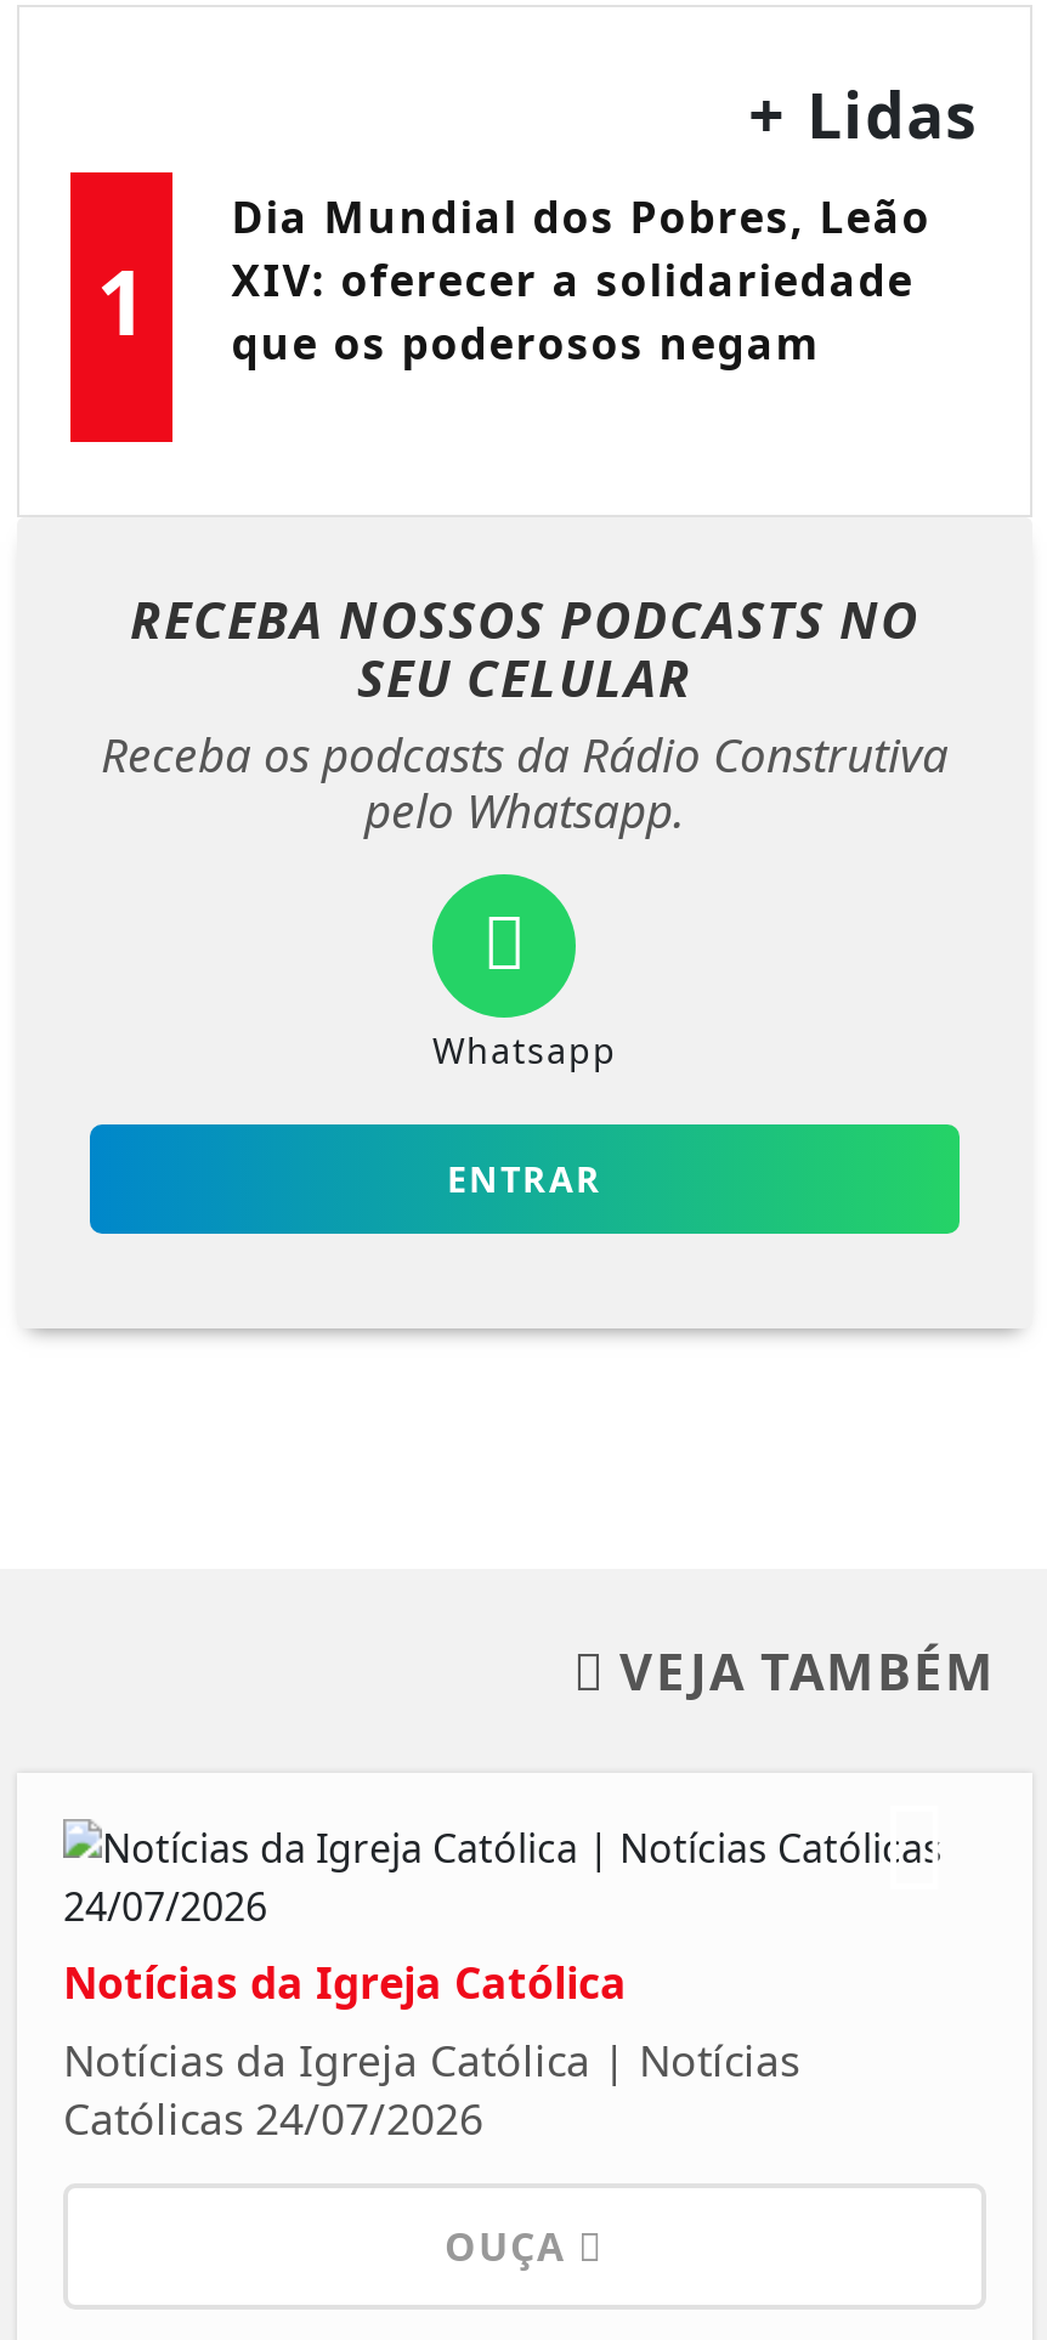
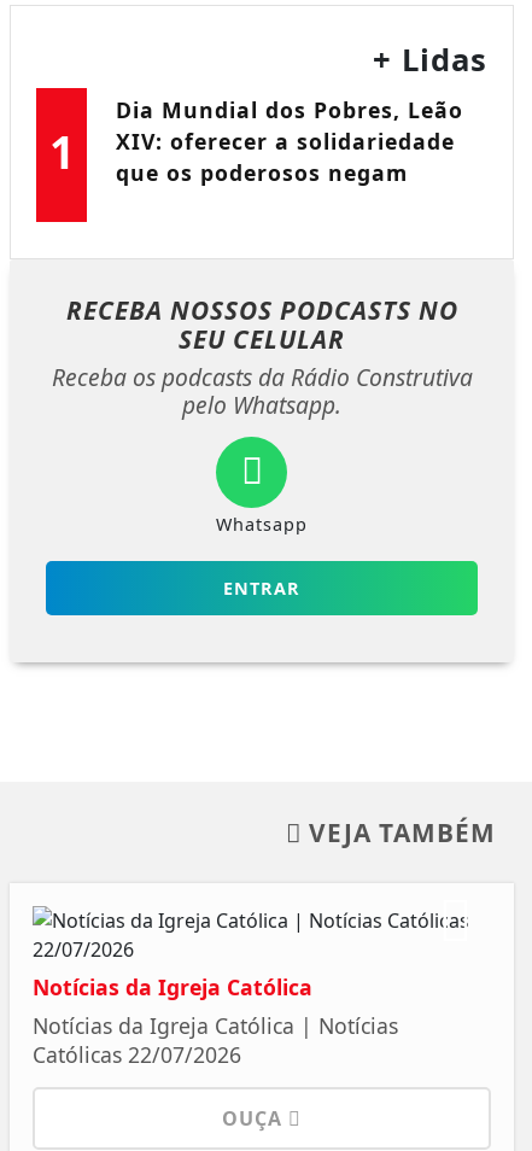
- Católicas 24/07/2026
+ Católicas 22/07/2026
